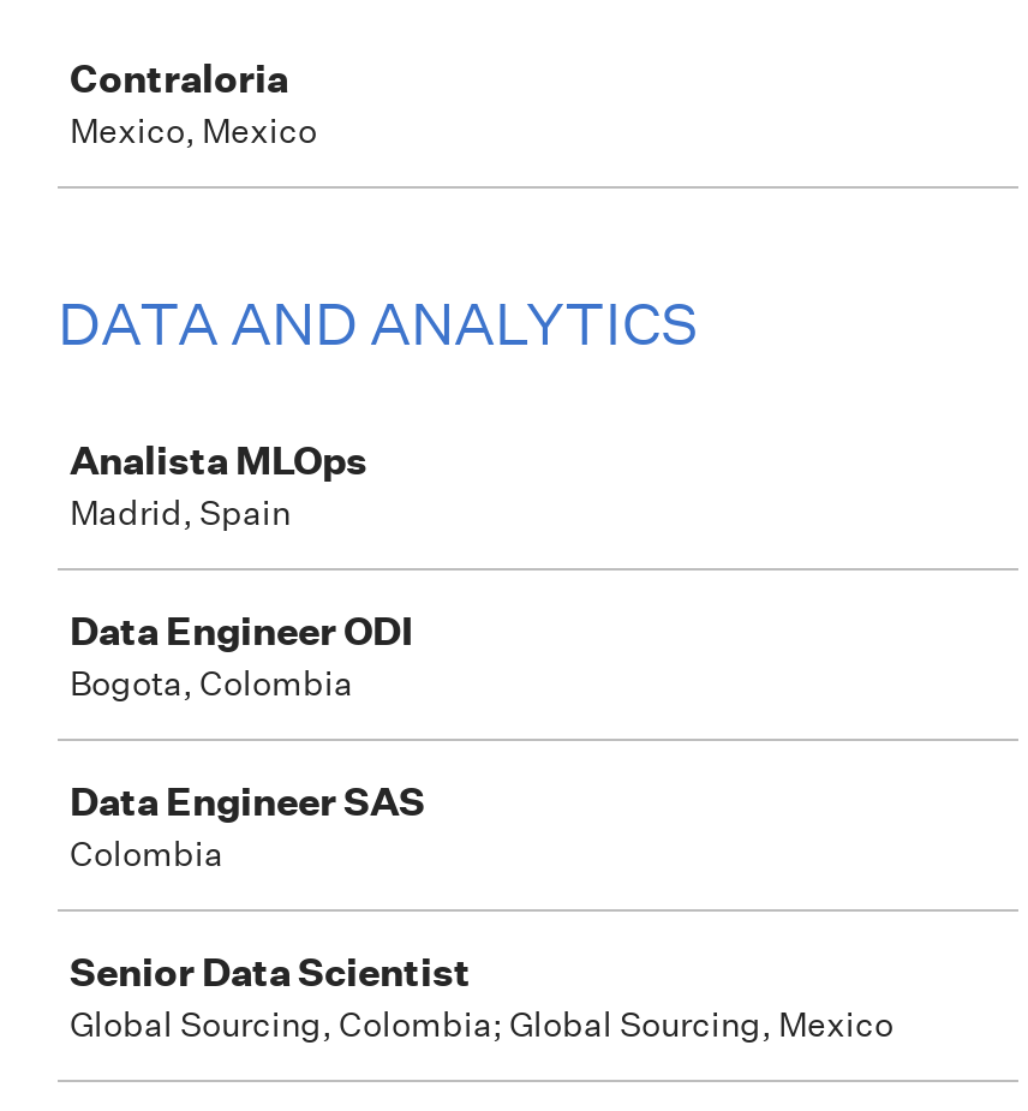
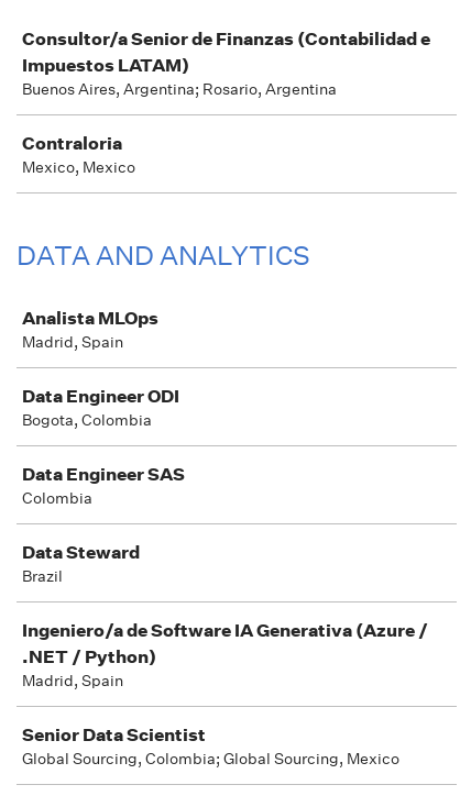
+ Consultor/a Senior de Finanzas (Contabilidad e
+ Impuestos LATAM)
+ Buenos Aires, Argentina; Rosario, Argentina

+ Data Steward
+ Brazil
+ Ingeniero/a de Software IA Generativa (Azure /
+ .NET / Python)
+ Madrid, Spain
